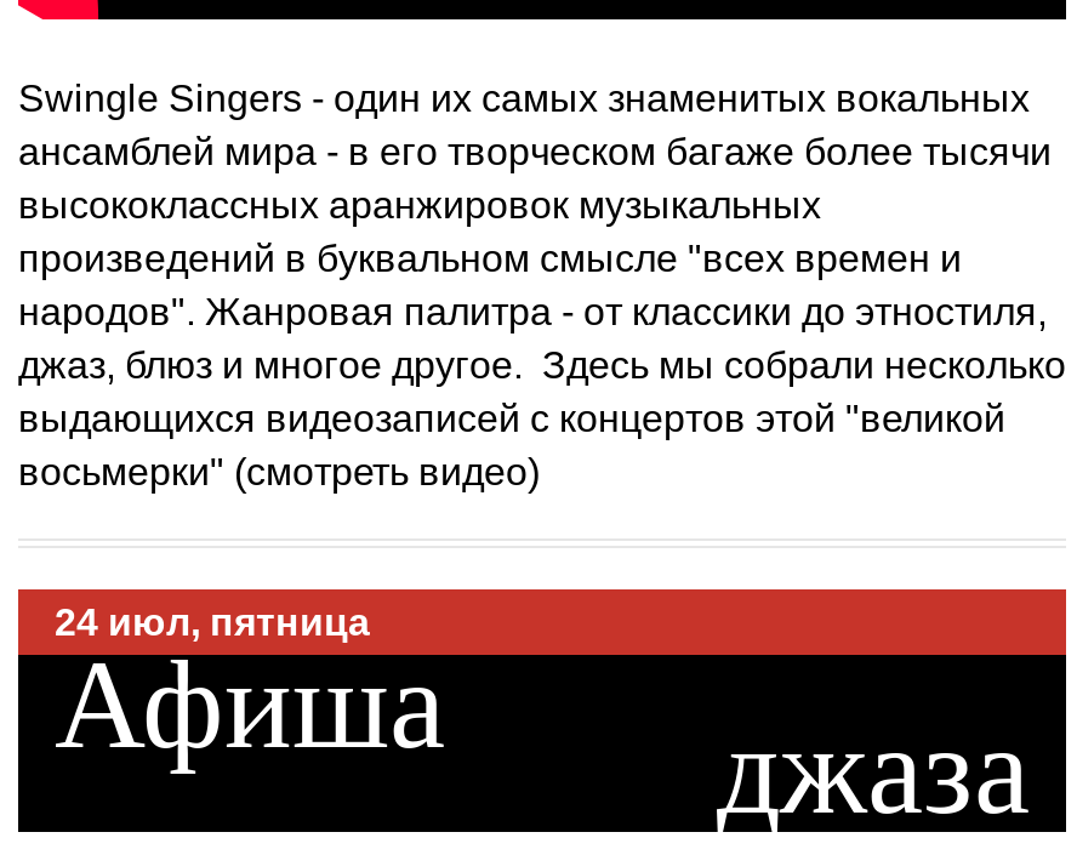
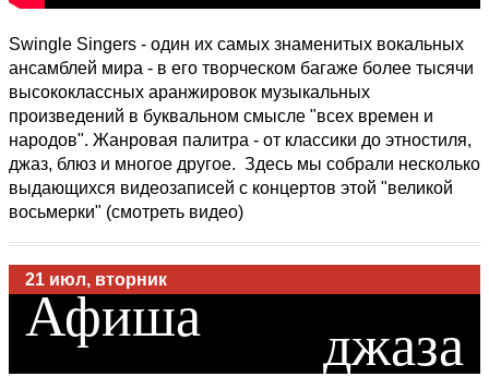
- 24 июл, пятница
+ 21 июл, вторник
